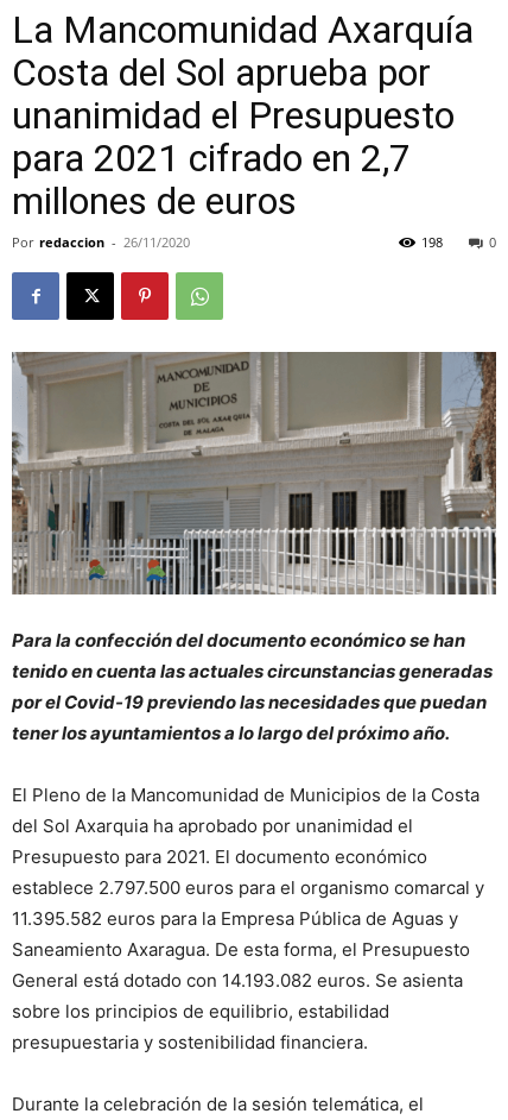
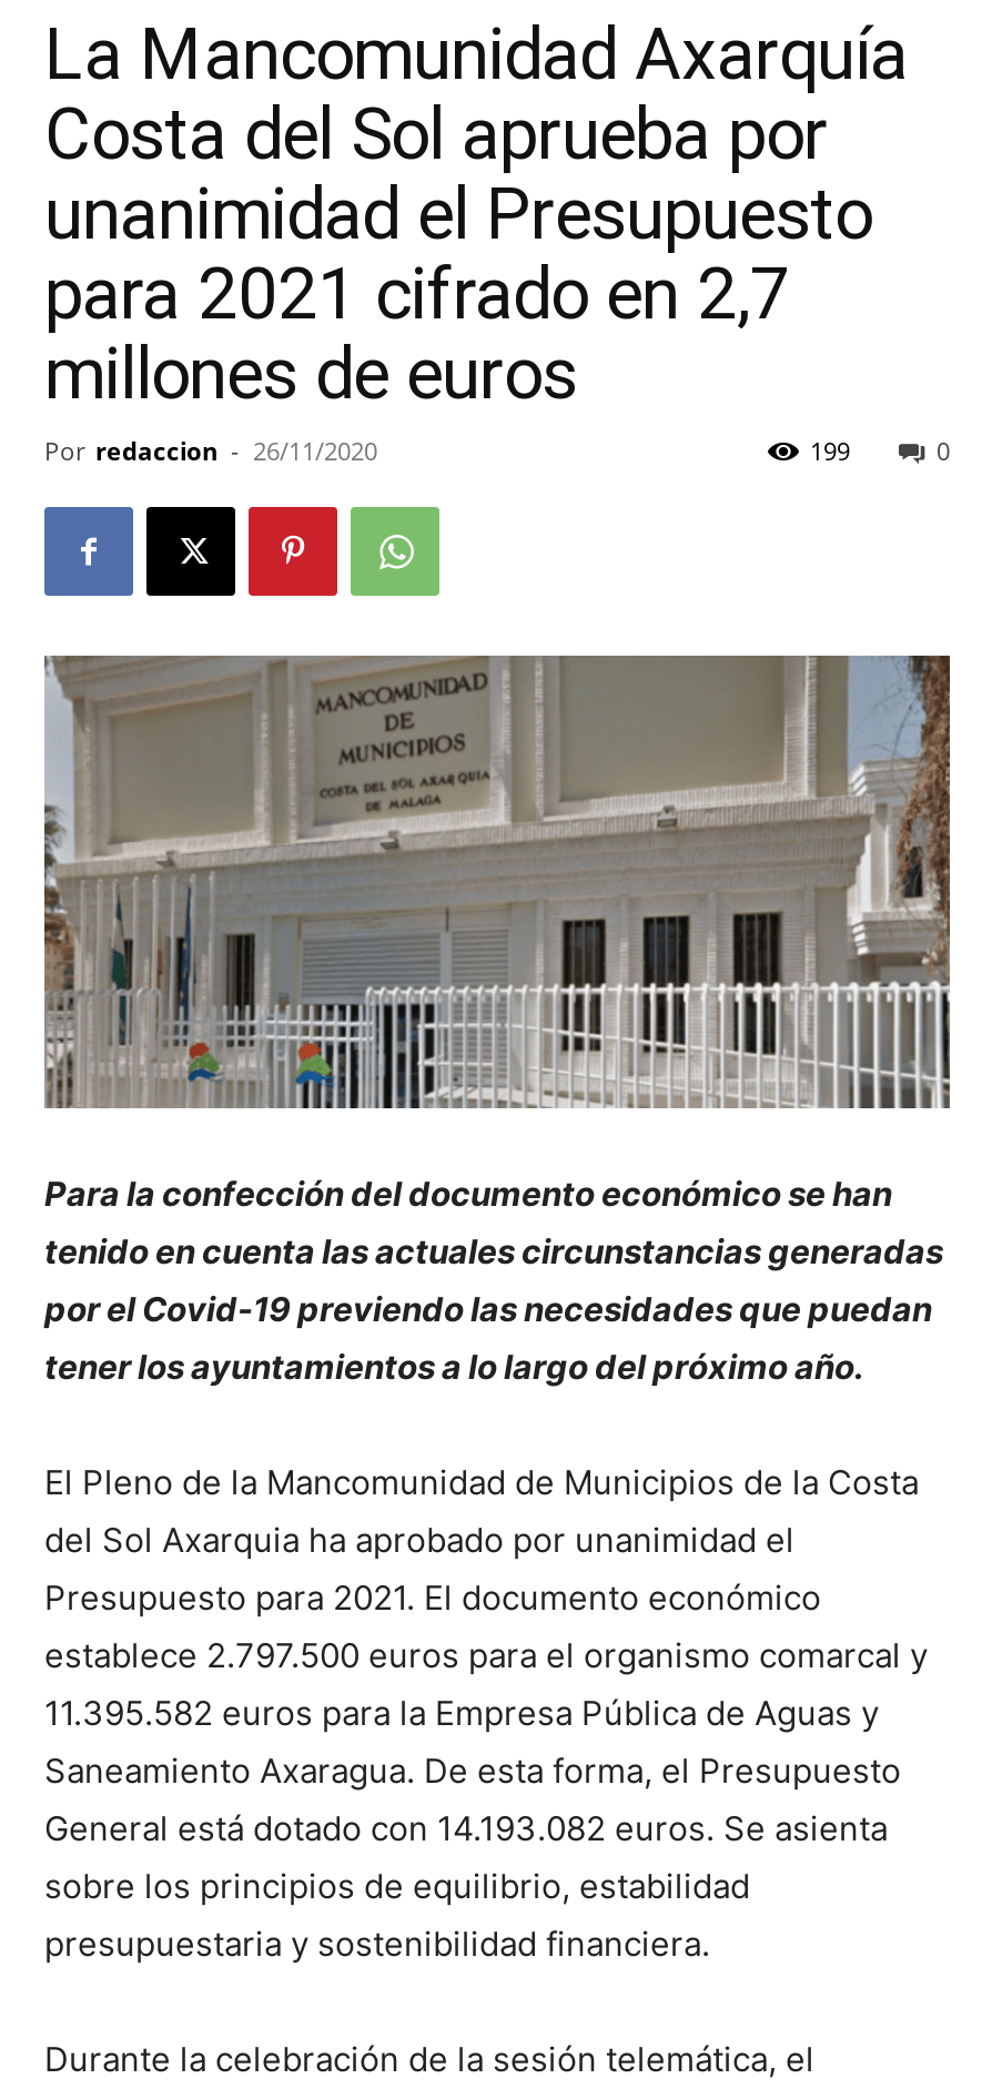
- 198
+ 199
